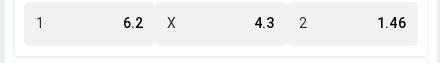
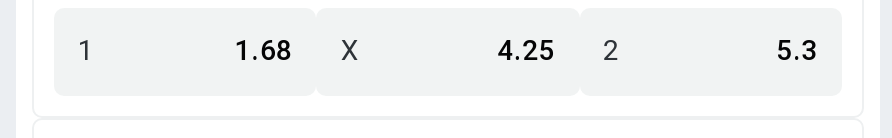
- 6.2 X
+ 1.68 X

- 4.3 2
+ 4.25 2

- 1.46
+ 5.3
